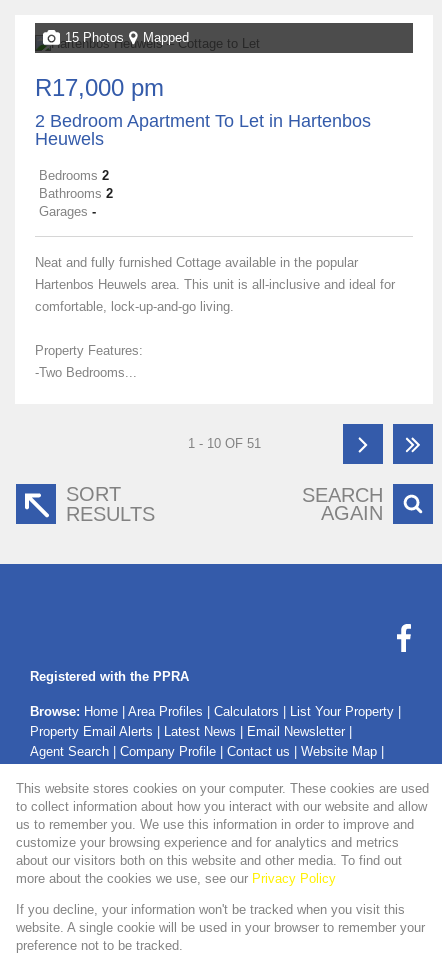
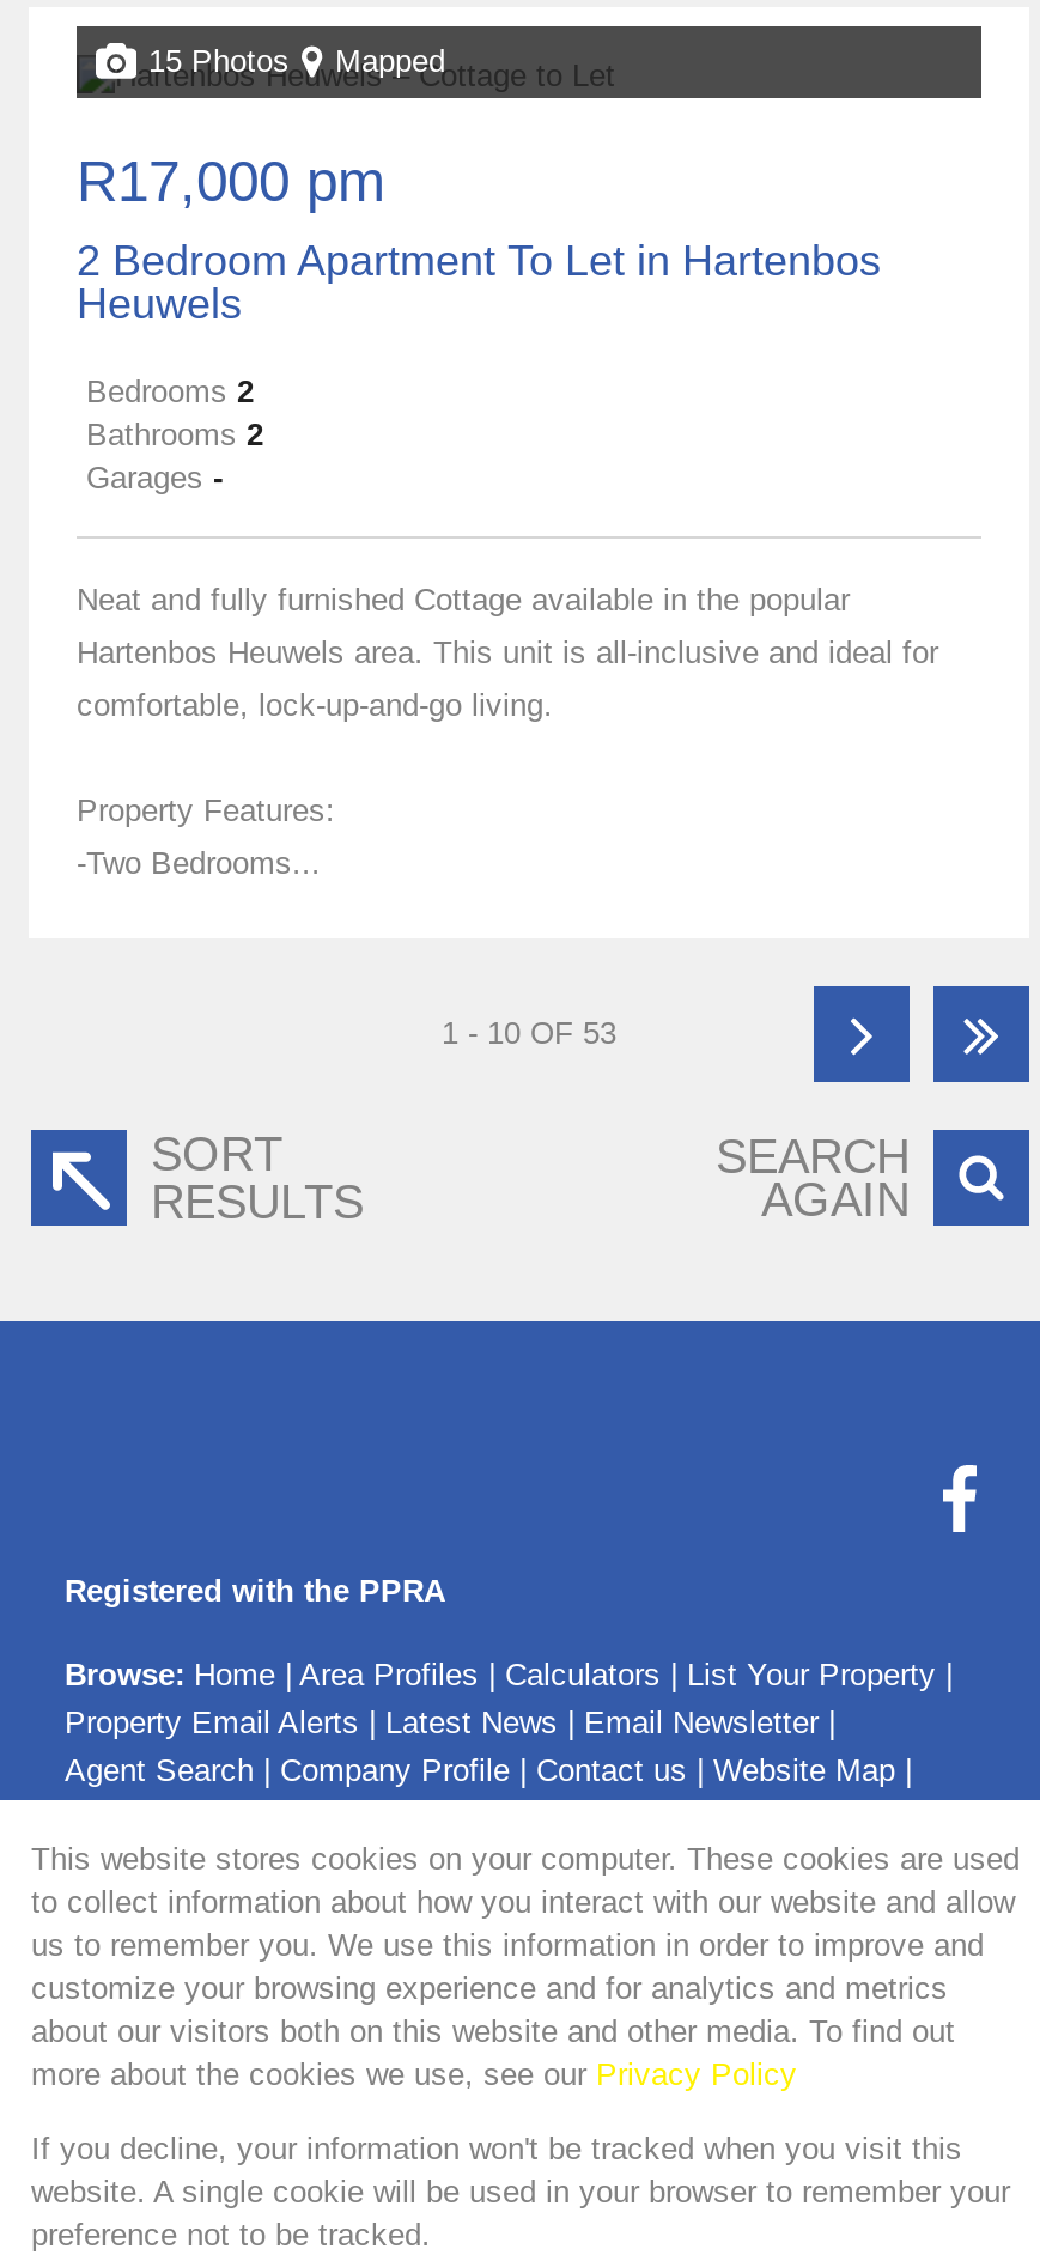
- 1 - 10 OF 51
+ 1 - 10 OF 53
